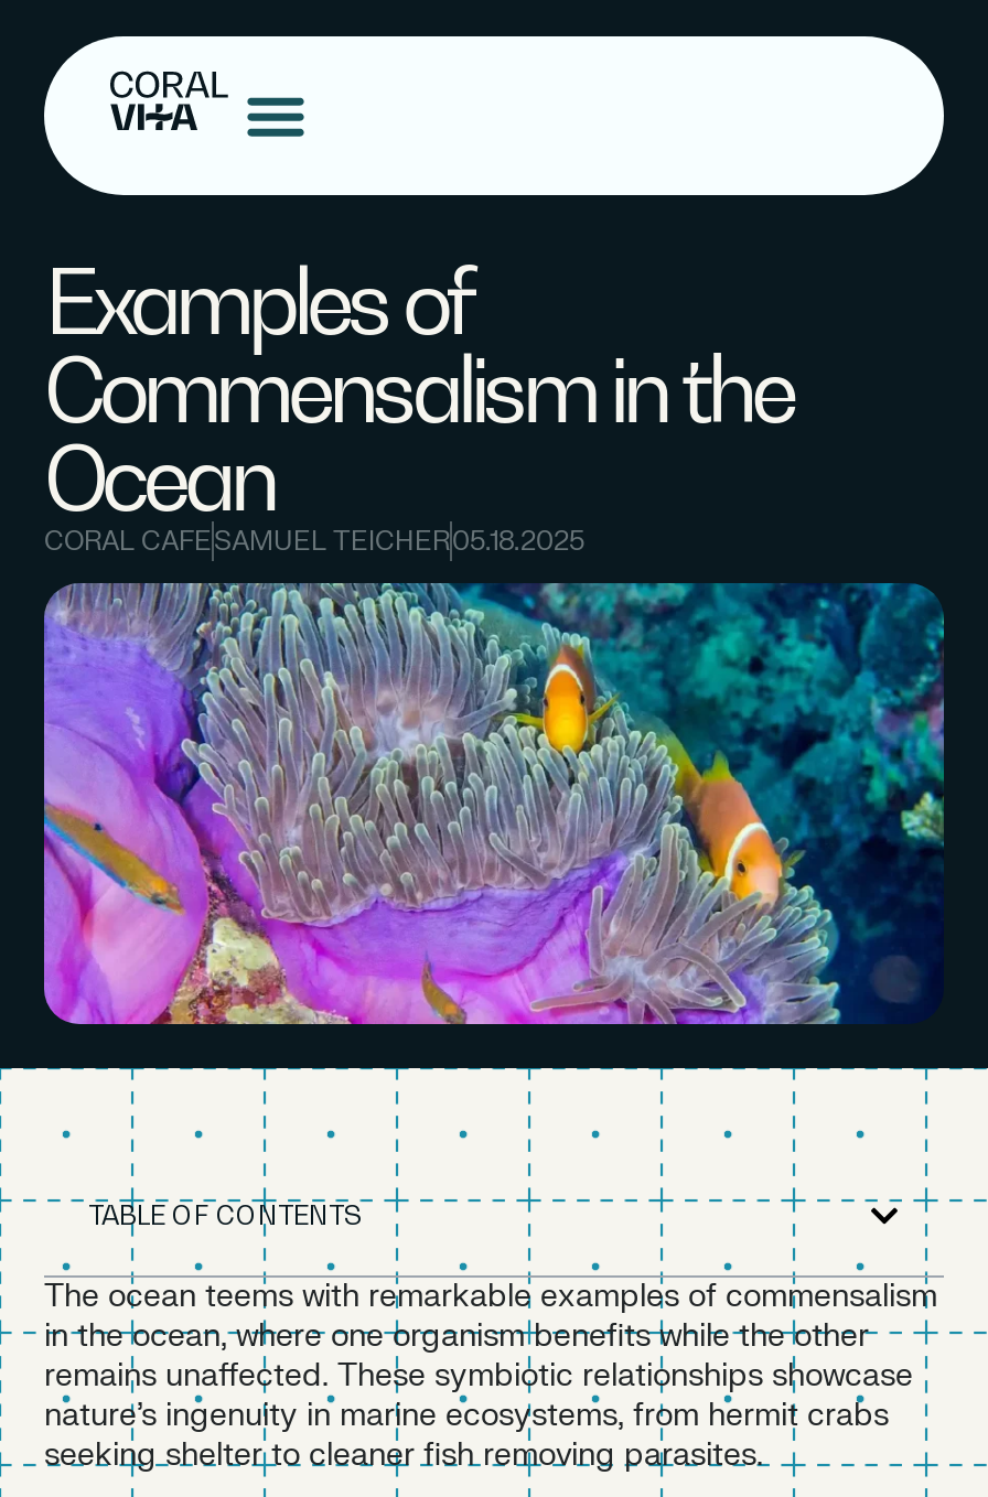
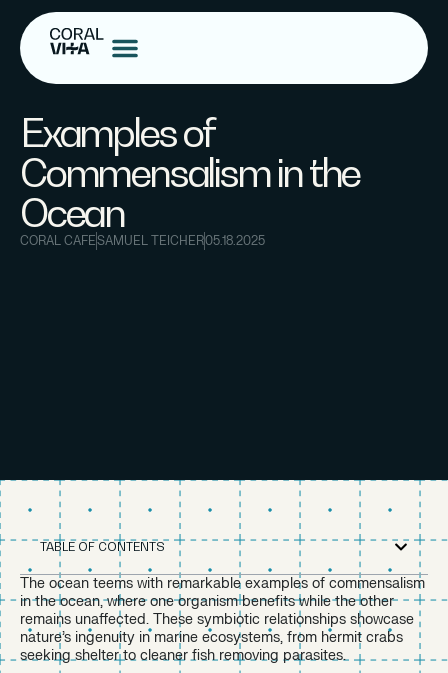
- [image]
